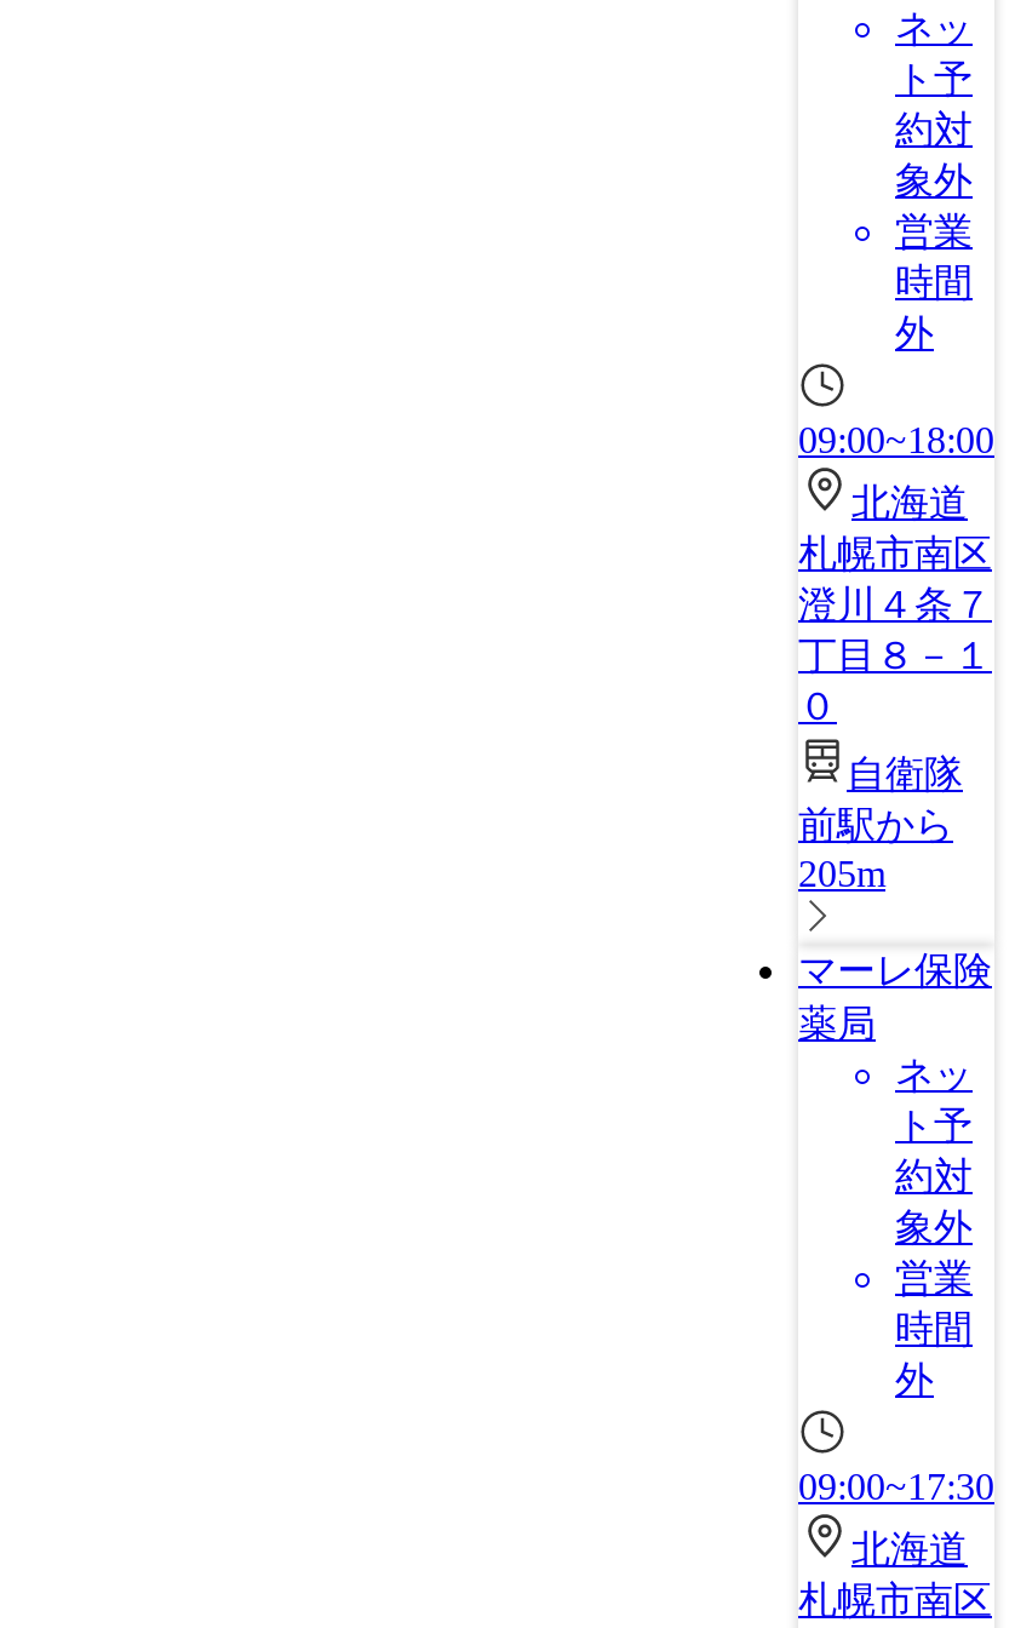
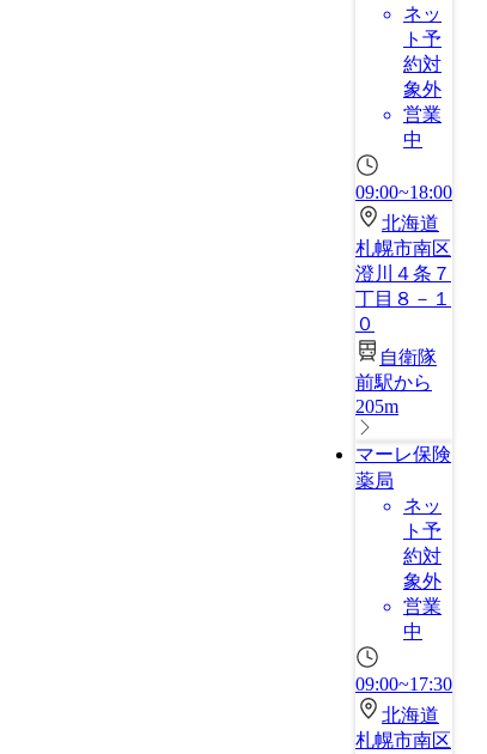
- 時間
- 外
+ 中

- 時間
- 外
+ 中
